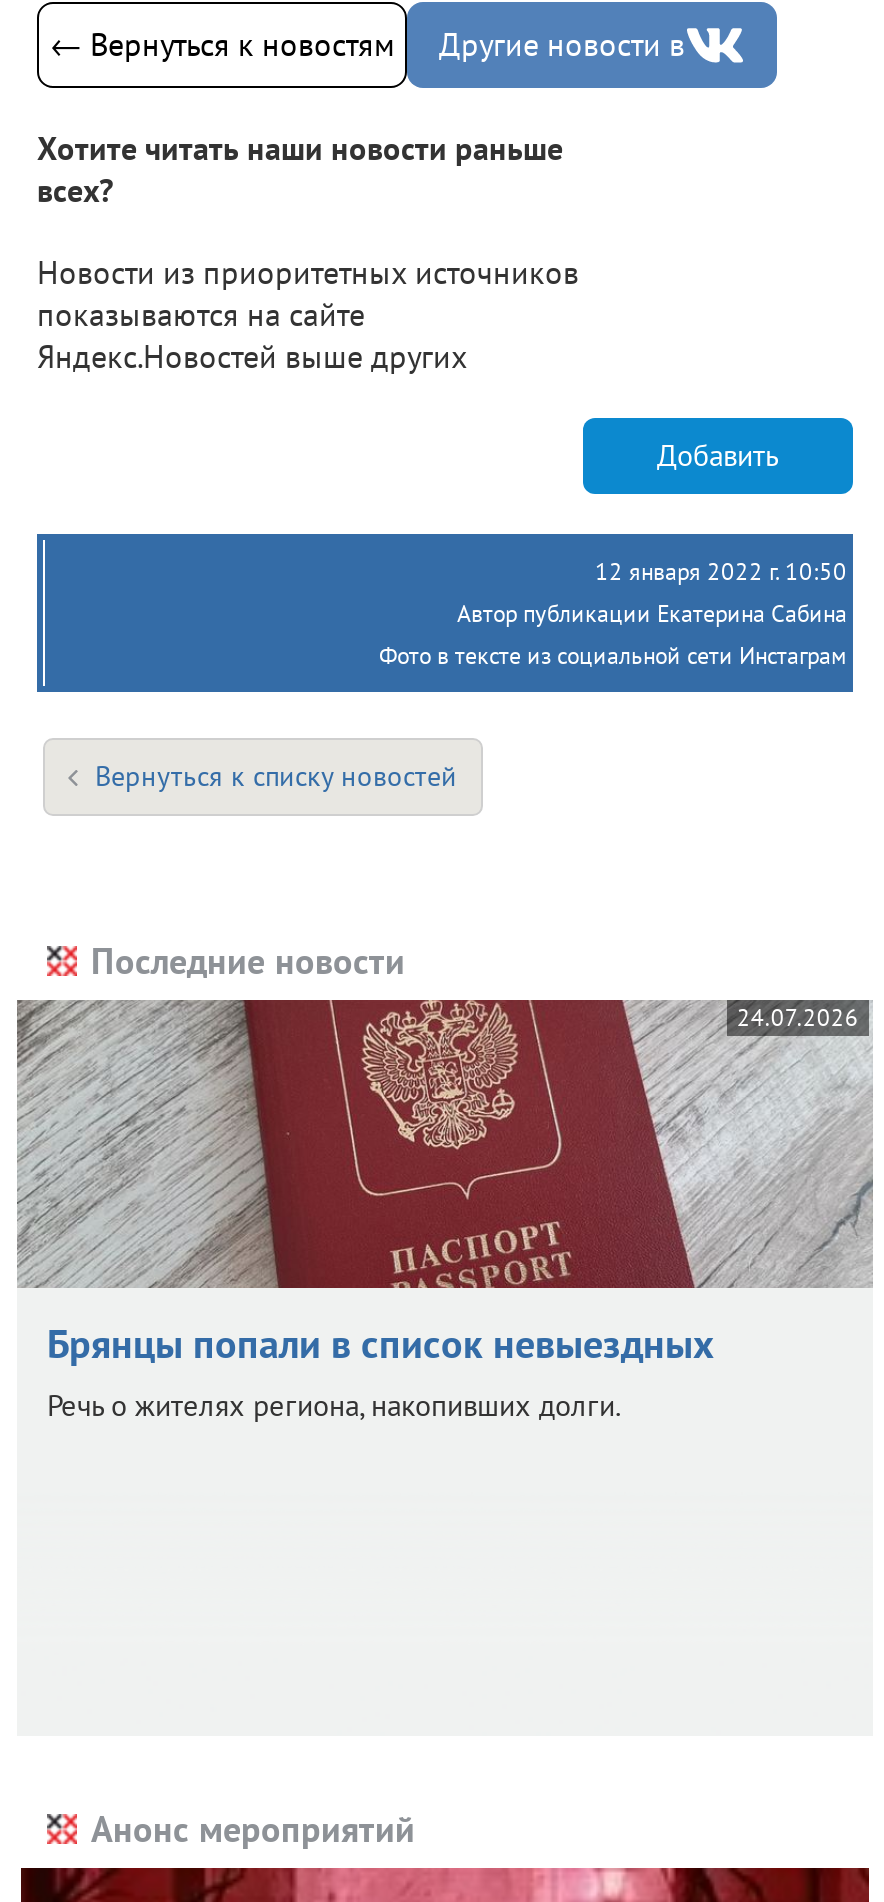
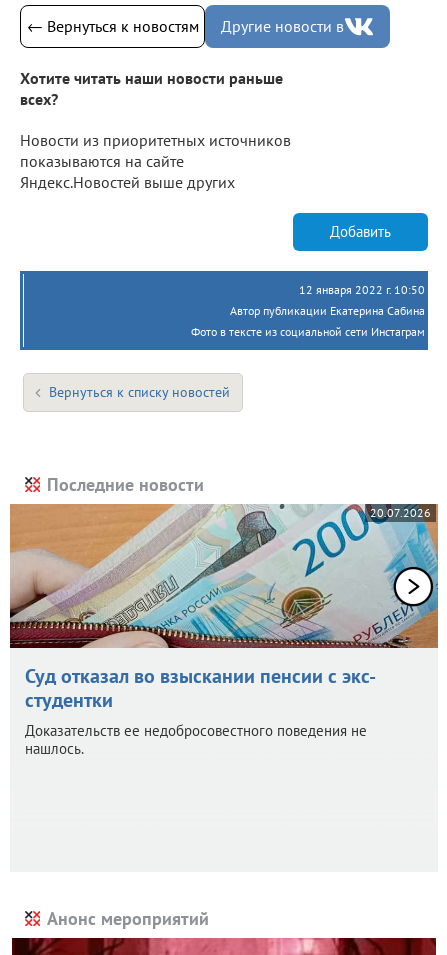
- [image]
- 24.07.2026
+ [image]
+ 20.07.2026

- Брянцы попали в список невыездных
- Речь о жителях региона, накопивших долги.
+ Суд отказал во взыскании пенсии с экс-
+ студентки
+ Доказательств ее недобросовестного поведения не
+ нашлось.
